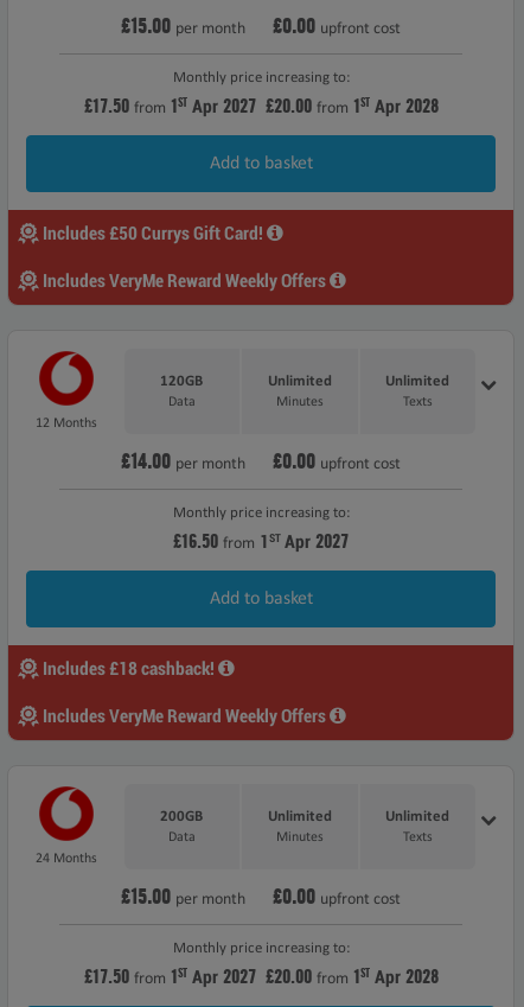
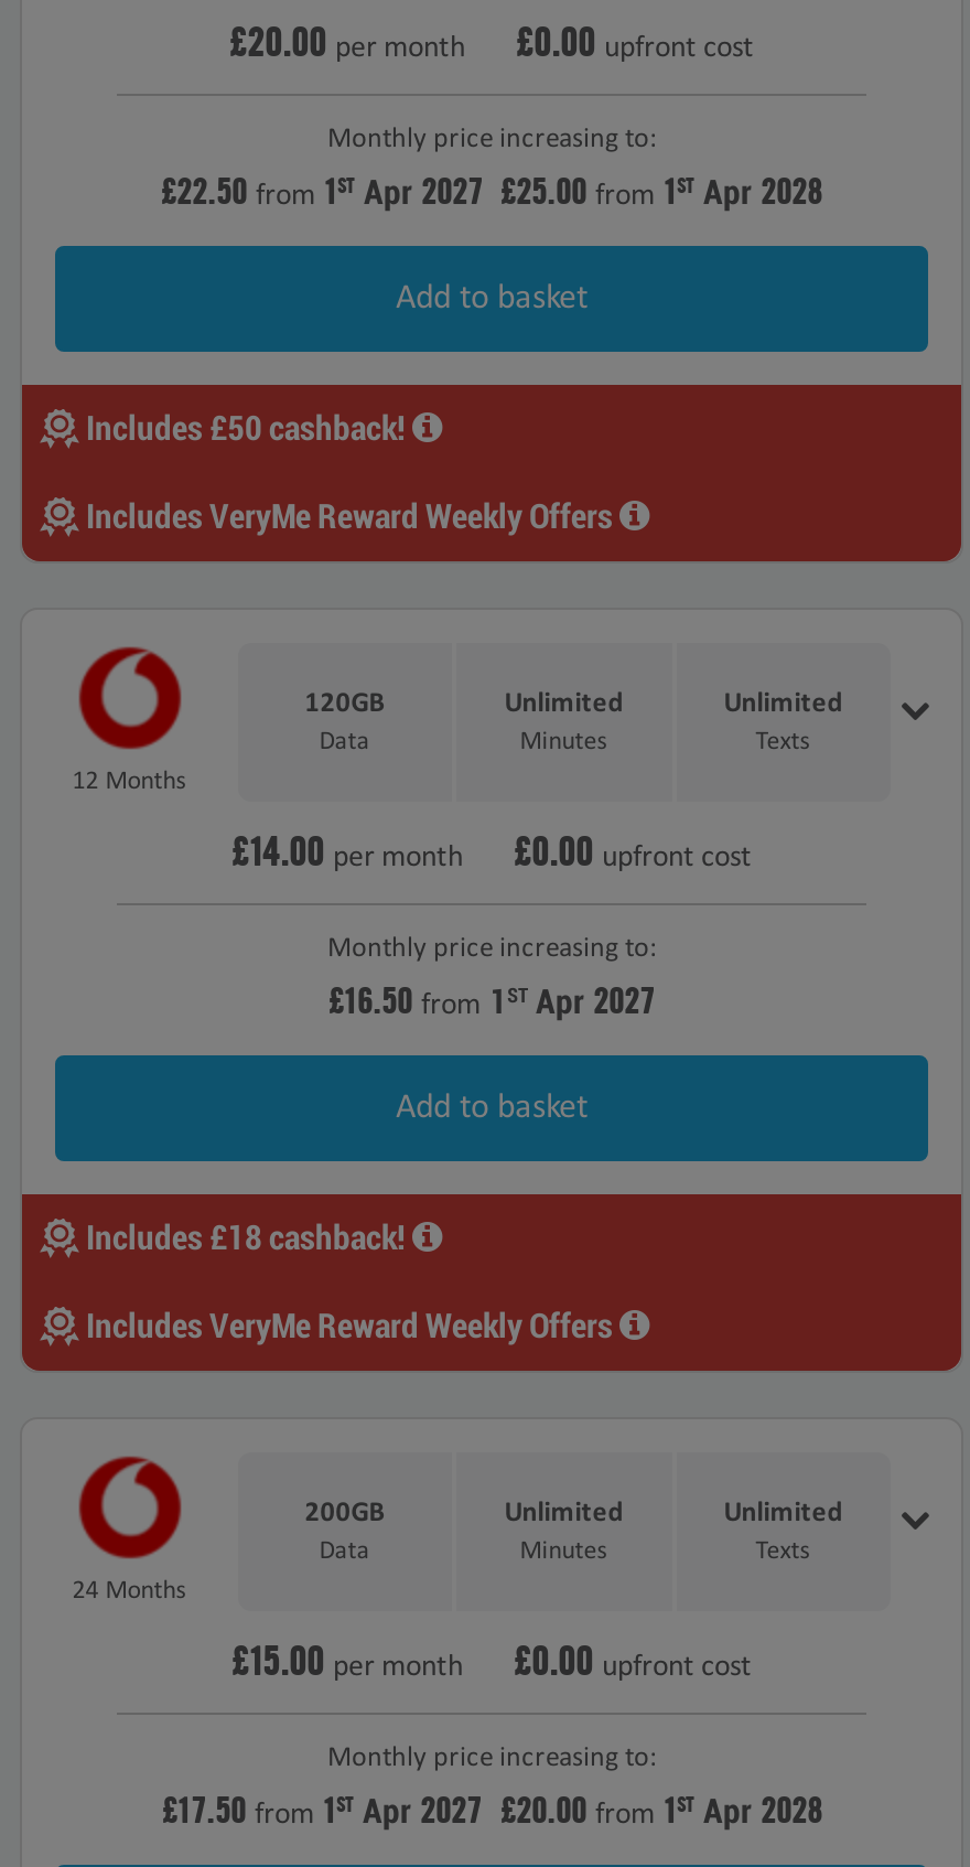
- £15.00 per month £0.00 upfront cost
+ £20.00 per month £0.00 upfront cost

- £17.50 from 1ST Apr 2027 £20.00 from 1ST Apr 2028
+ £22.50 from 1ST Apr 2027 £25.00 from 1ST Apr 2028

- Includes £50 Currys Gift Card!
+ Includes £50 cashback!
